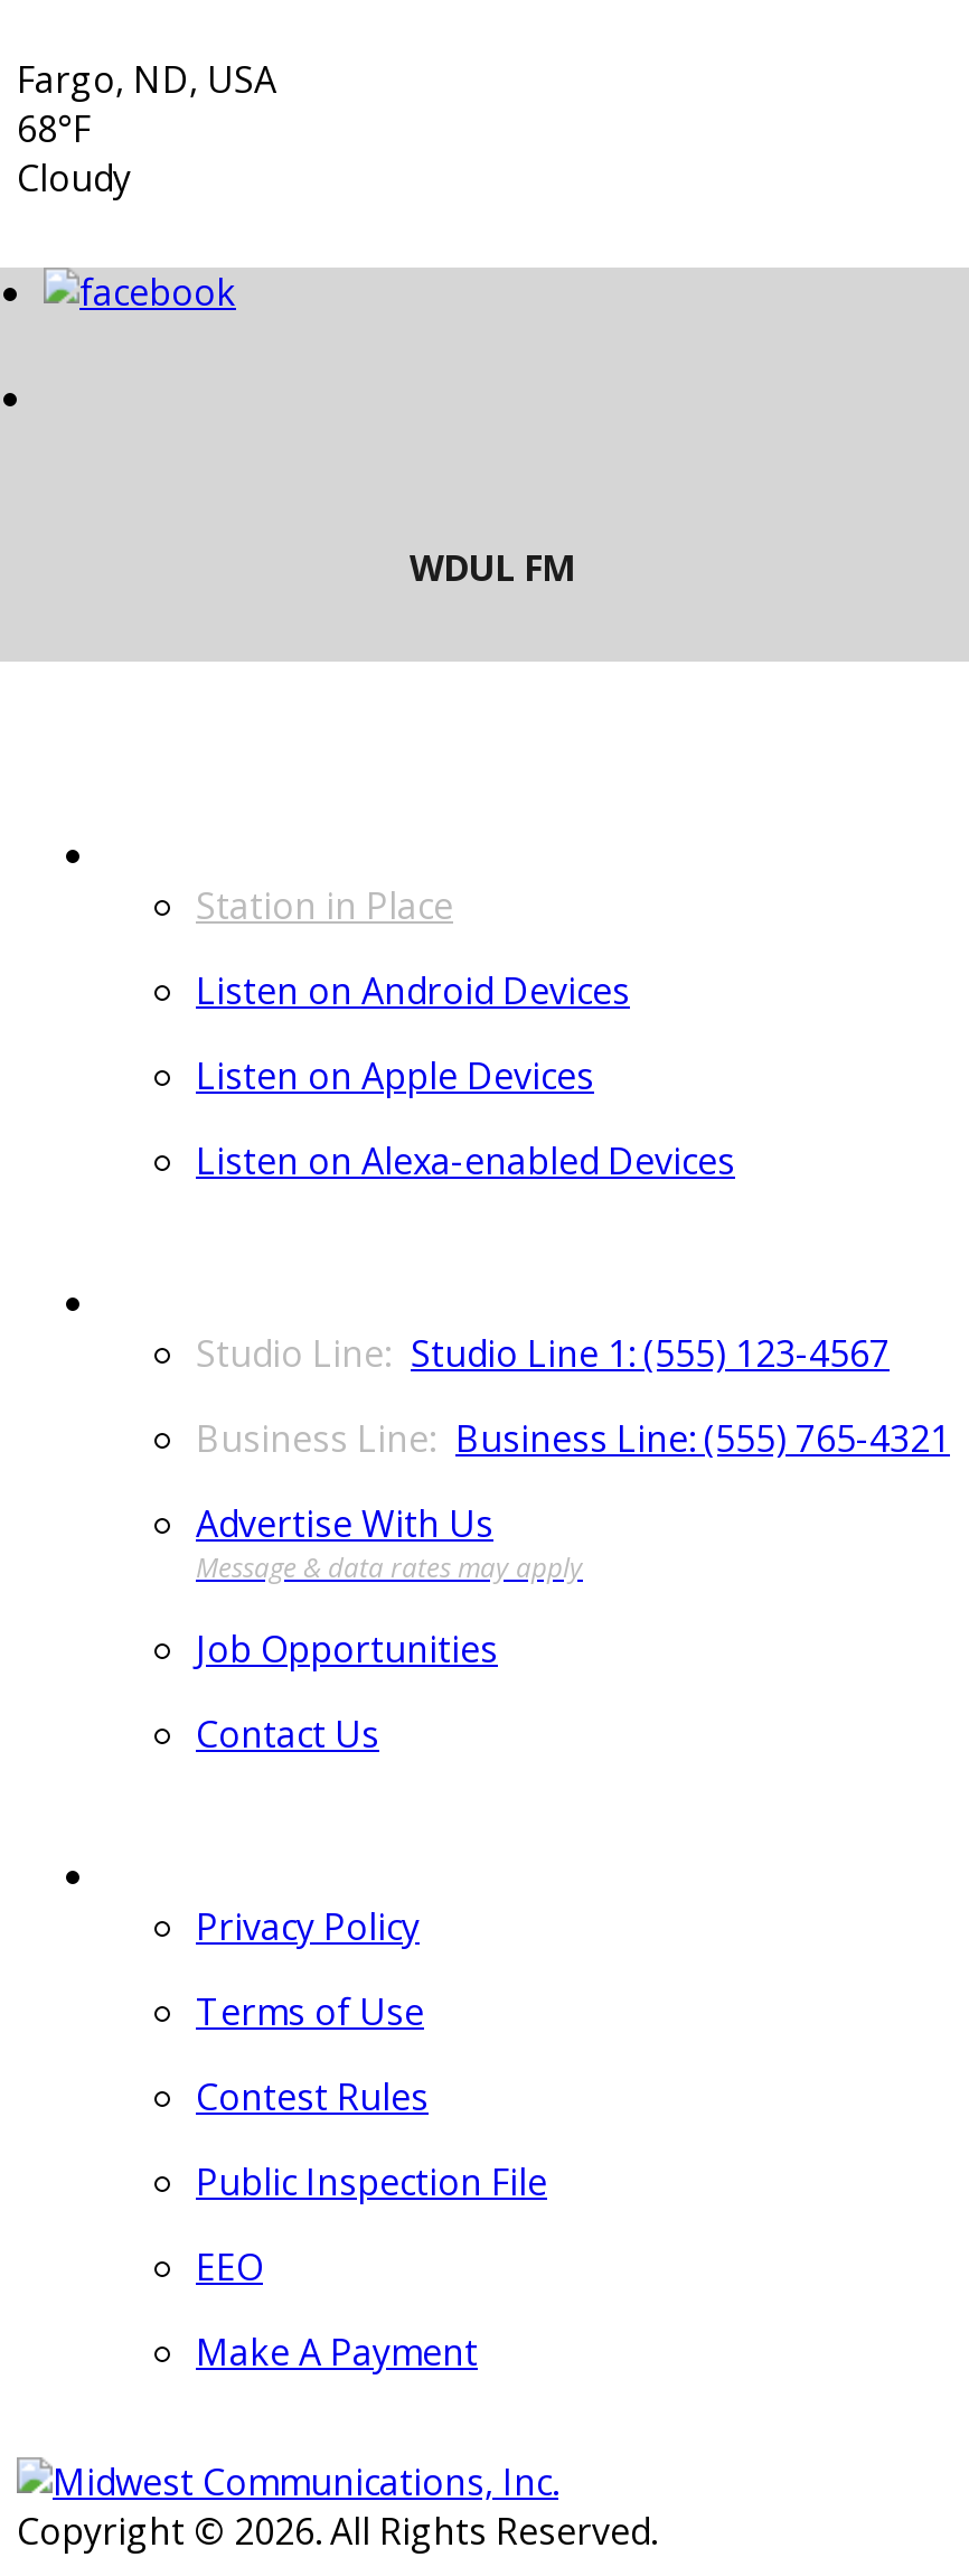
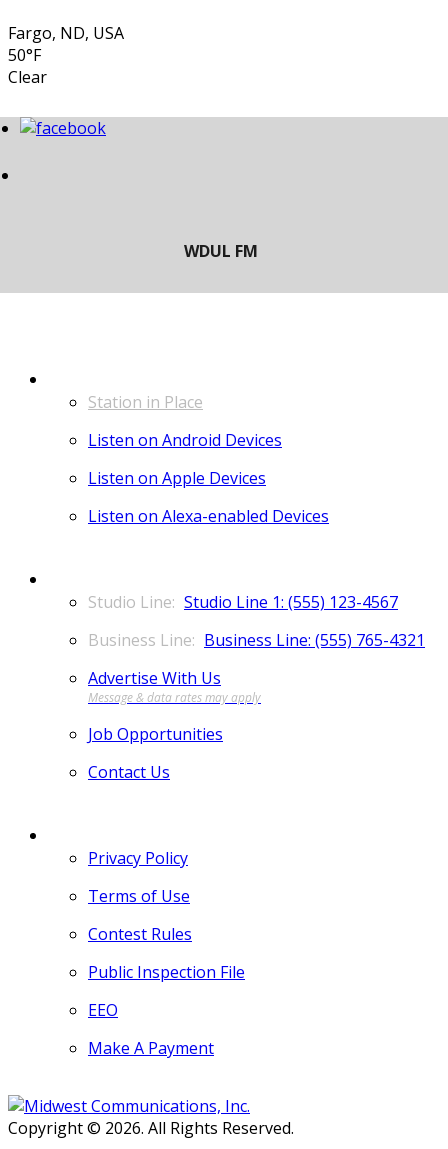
- 68°F
- Cloudy
+ 50°F
+ Clear
